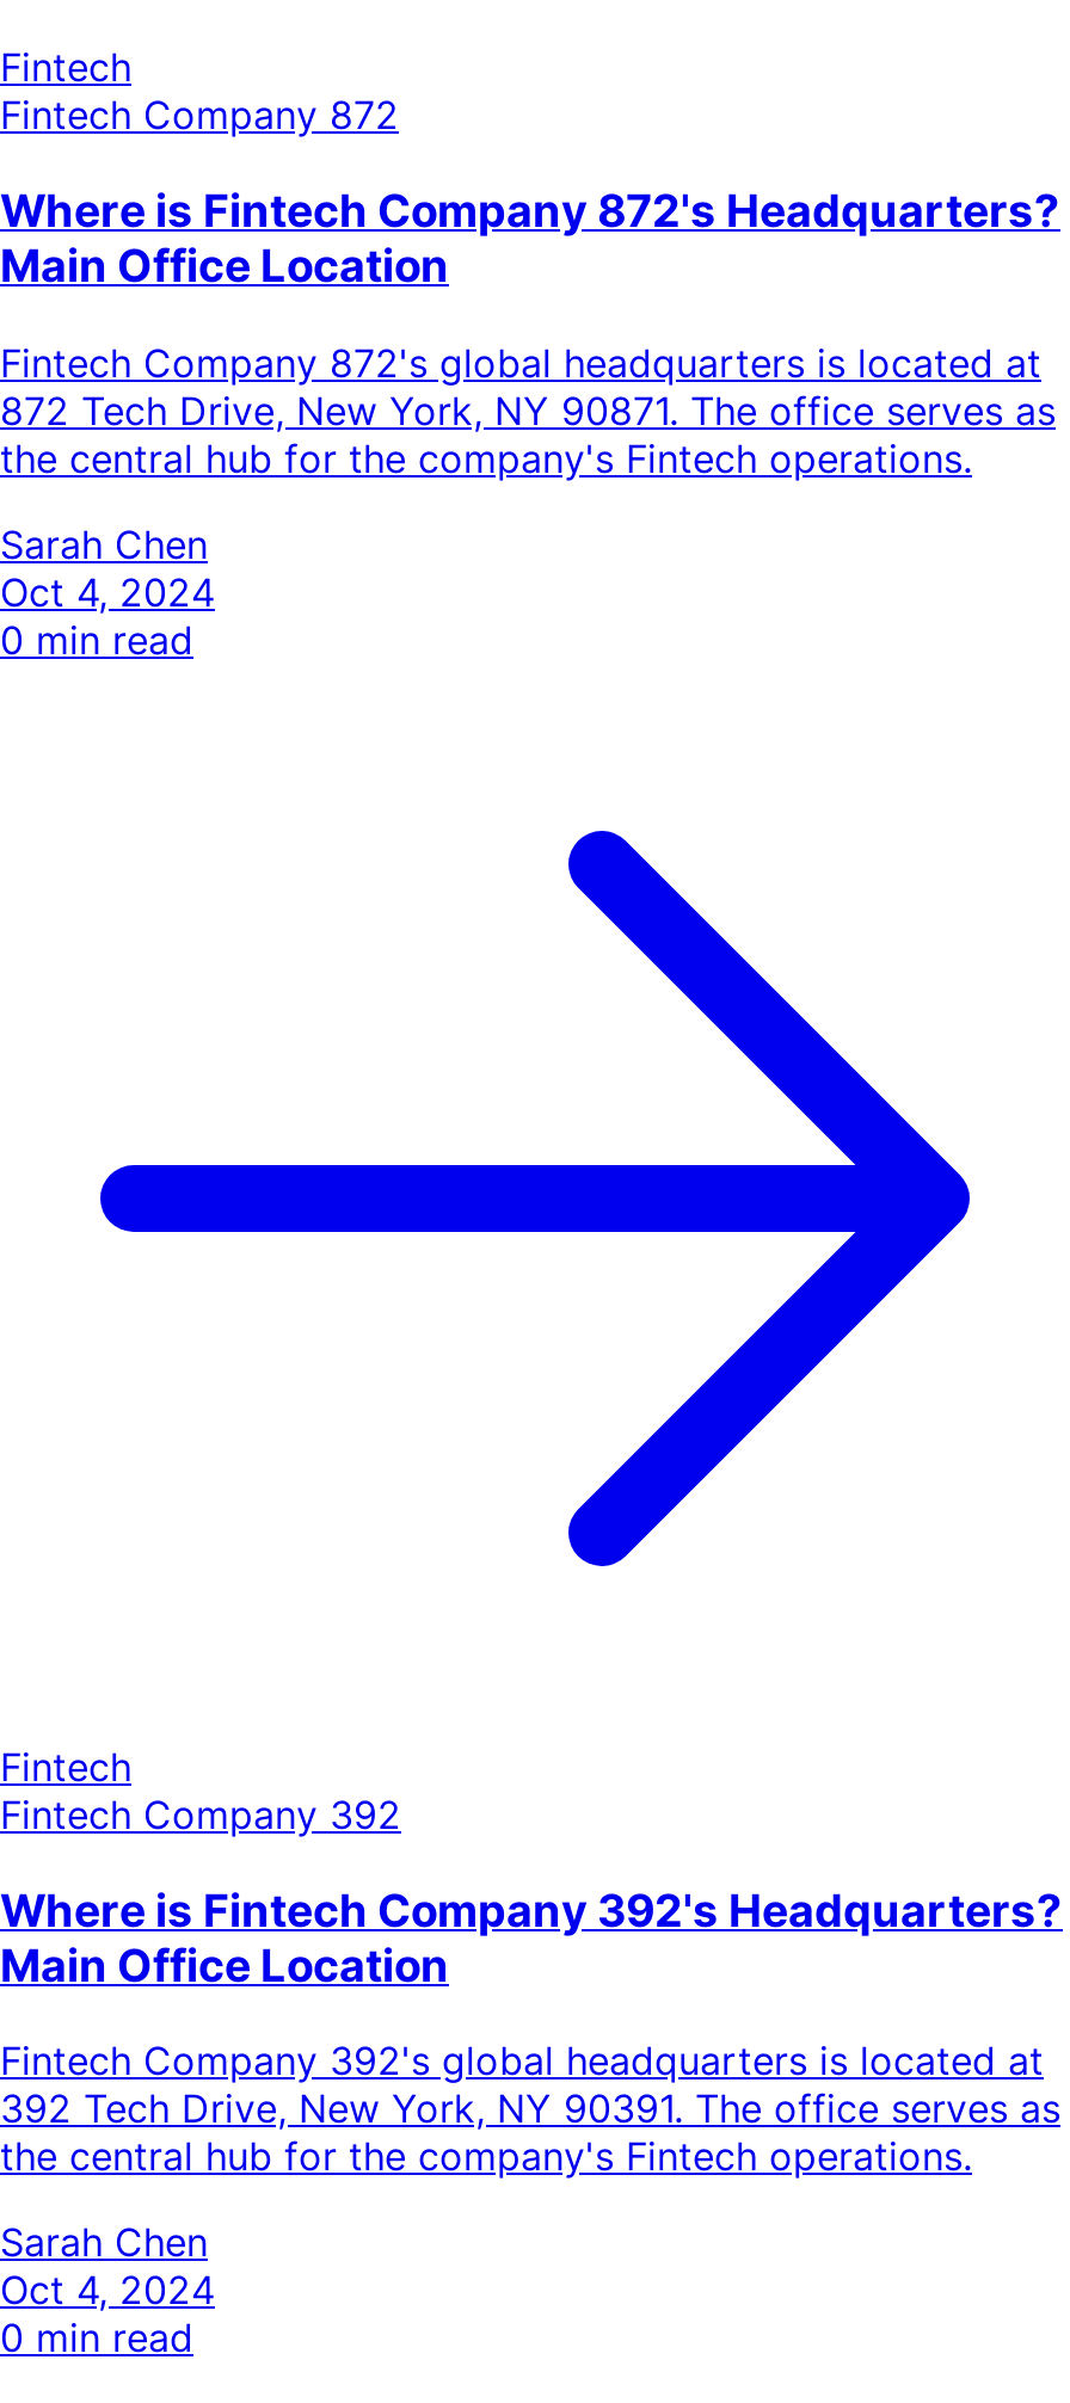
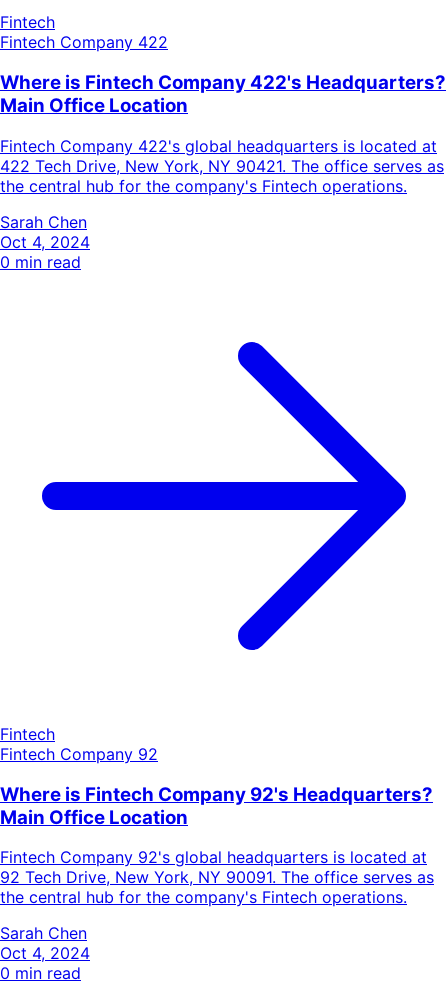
- Fintech Company 872
+ Fintech Company 422

- Where is Fintech Company 872's Headquarters?
+ Where is Fintech Company 422's Headquarters?

- Fintech Company 872's global headquarters is located at
+ Fintech Company 422's global headquarters is located at

- 872 Tech Drive, New York, NY 90871. The office serves as
+ 422 Tech Drive, New York, NY 90421. The office serves as

- Fintech Company 392
+ Fintech Company 92

- Where is Fintech Company 392's Headquarters?
+ Where is Fintech Company 92's Headquarters?

- Fintech Company 392's global headquarters is located at
+ Fintech Company 92's global headquarters is located at

- 392 Tech Drive, New York, NY 90391. The office serves as
+ 92 Tech Drive, New York, NY 90091. The office serves as
